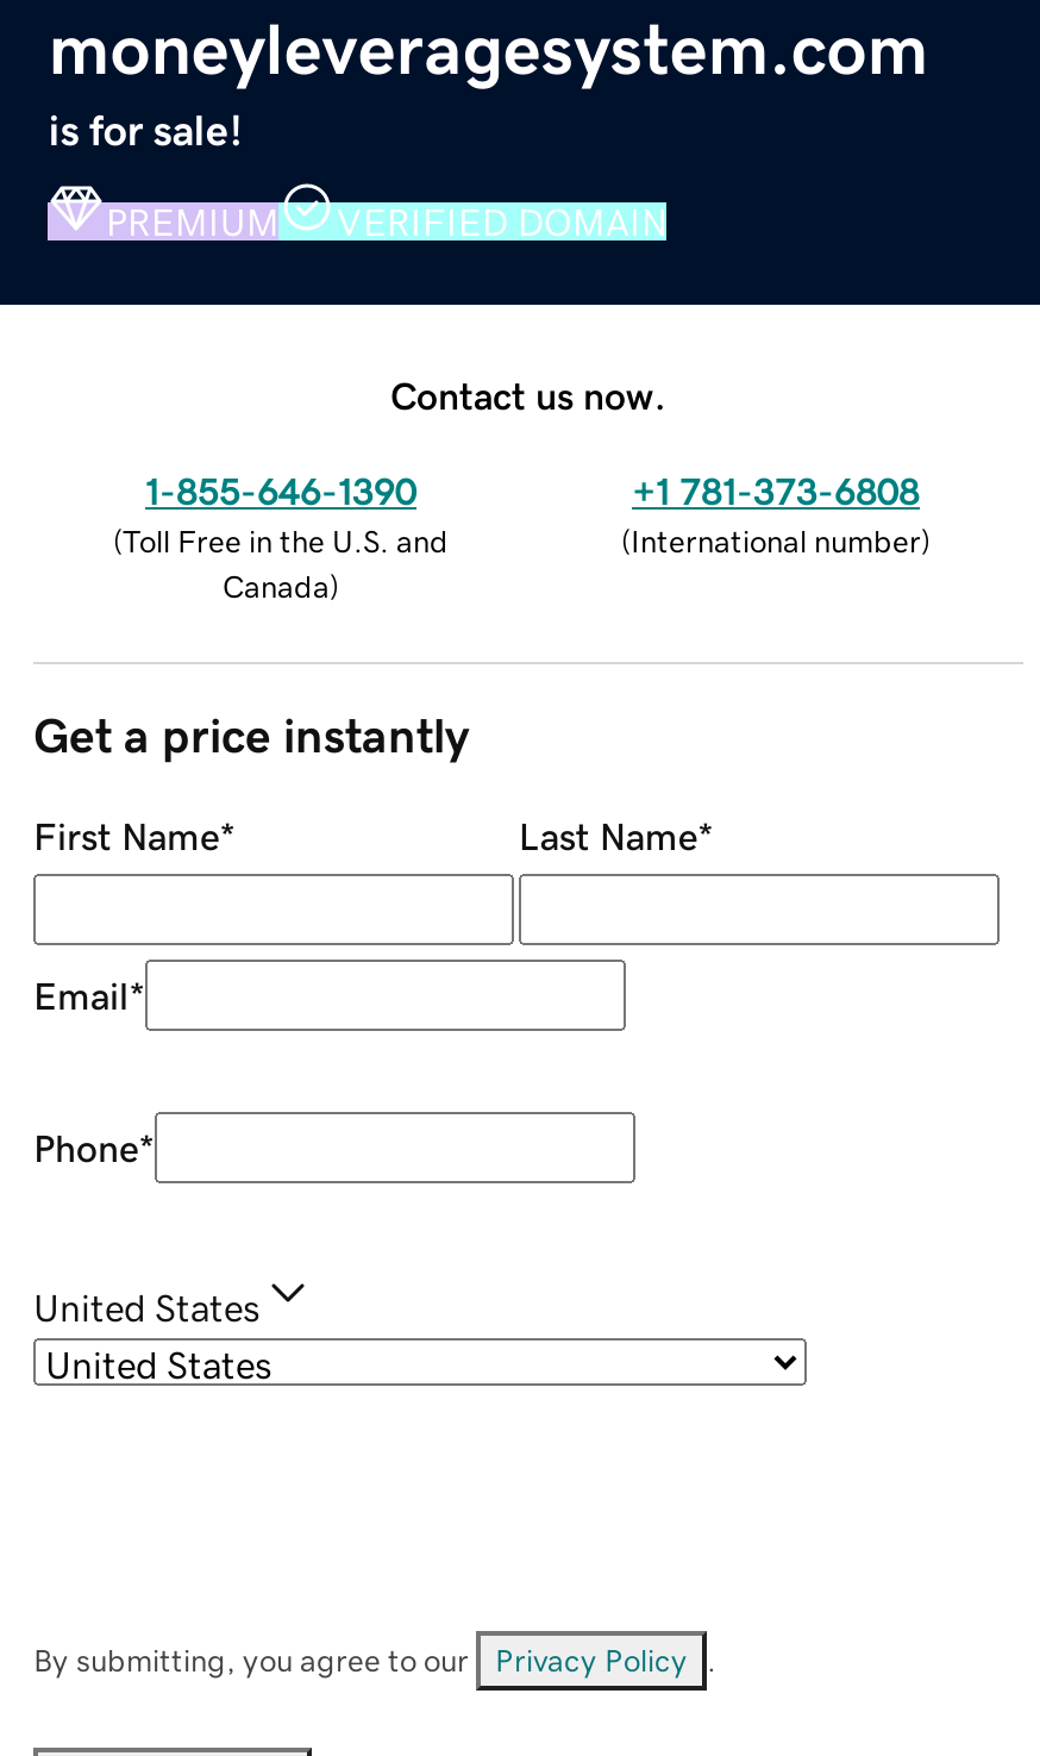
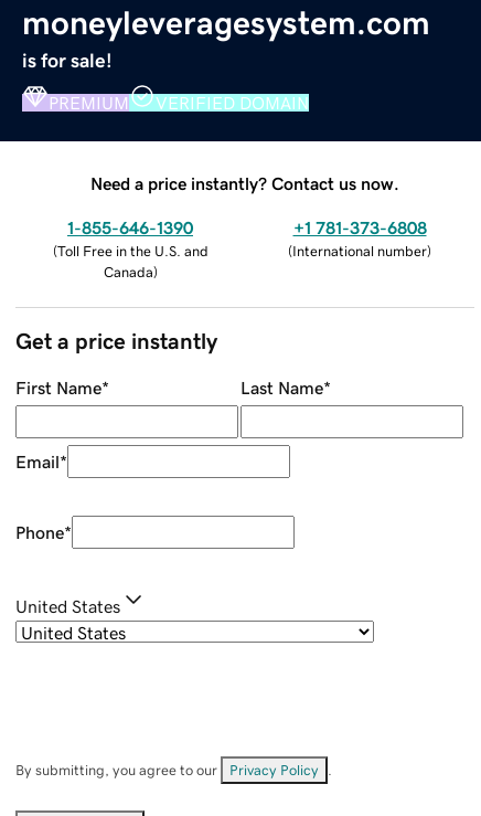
- Contact us now.
+ Need a price instantly? Contact us now.
